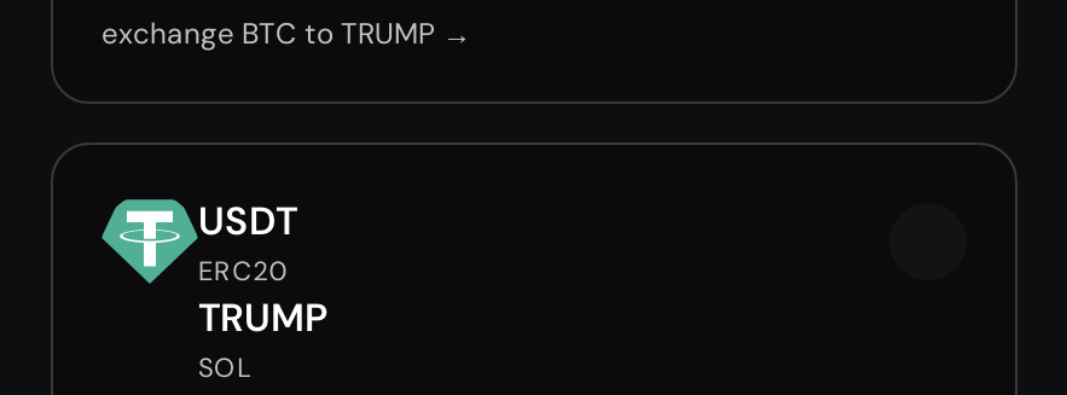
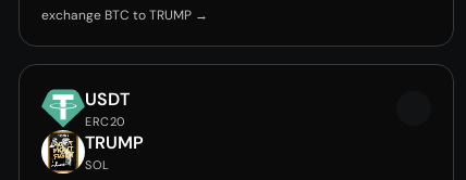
+ [image]
